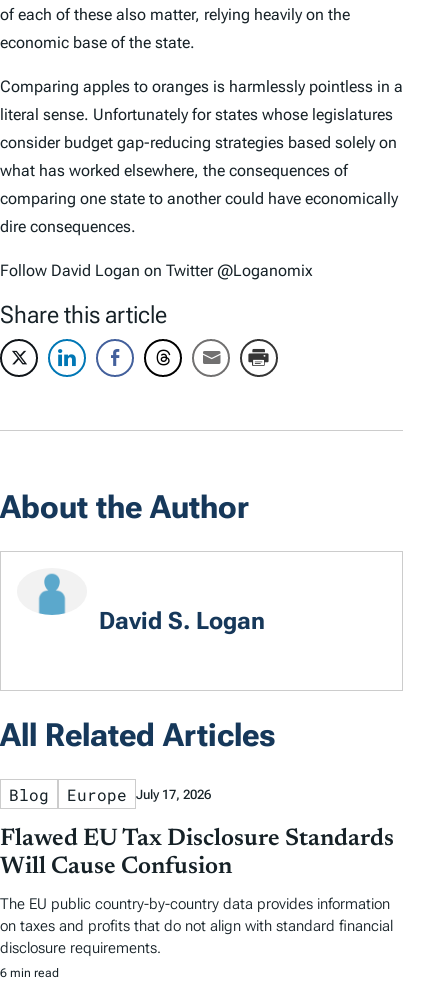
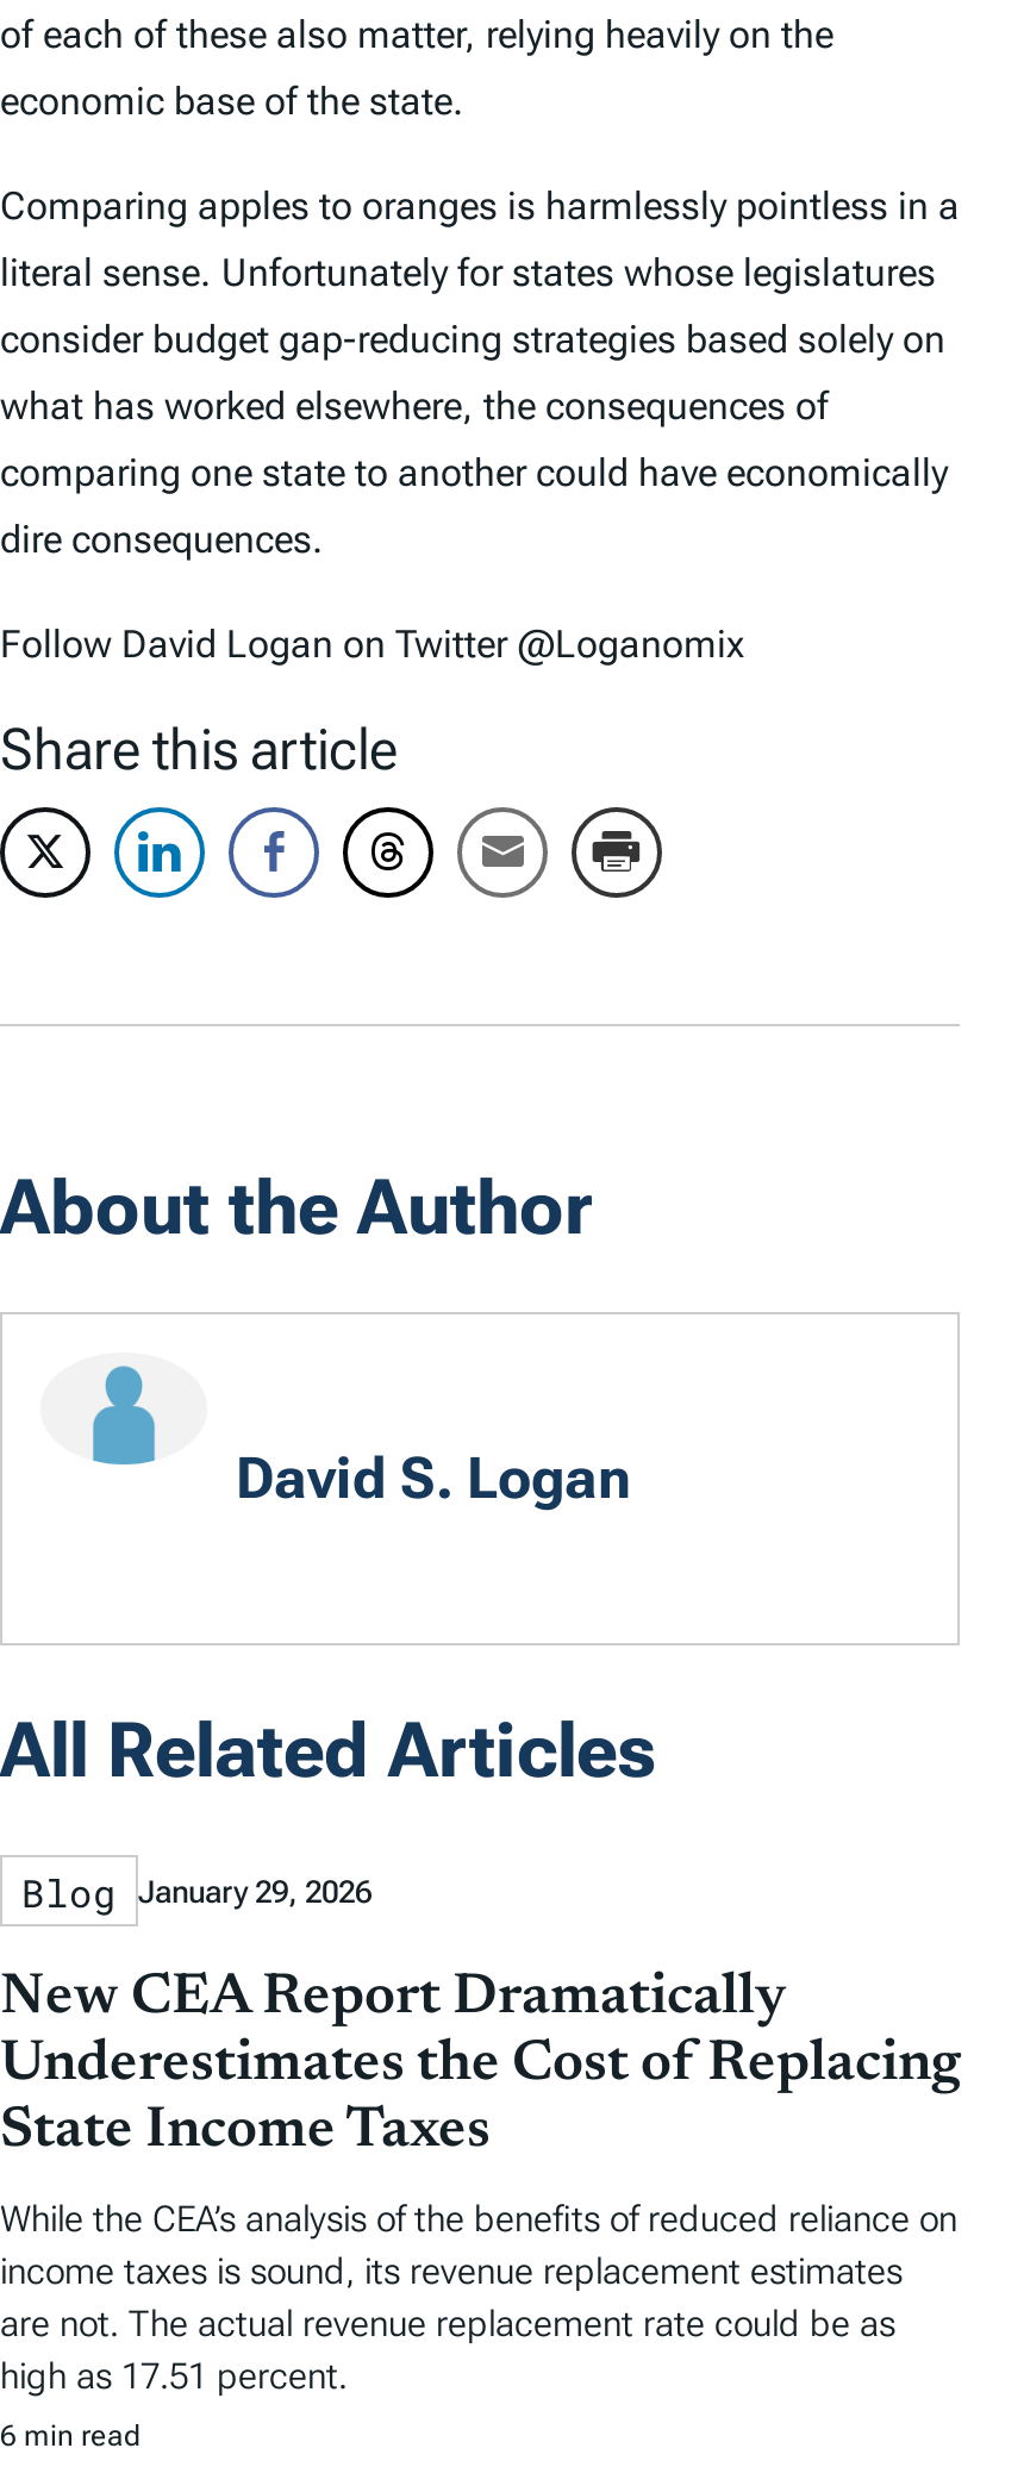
- Blog
- Europe July 17, 2026
+ Blog January 29, 2026

- Flawed EU Tax Disclosure Standards
- Will Cause Confusion
+ New CEA Report Dramatically
+ Underestimates the Cost of Replacing
+ State Income Taxes

- The EU public country-by-country data provides information
- on taxes and profits that do not align with standard financial
- disclosure requirements.
+ While the CEA’s analysis of the benefits of reduced reliance on
+ income taxes is sound, its revenue replacement estimates
+ are not. The actual revenue replacement rate could be as
+ high as 17.51 percent.
